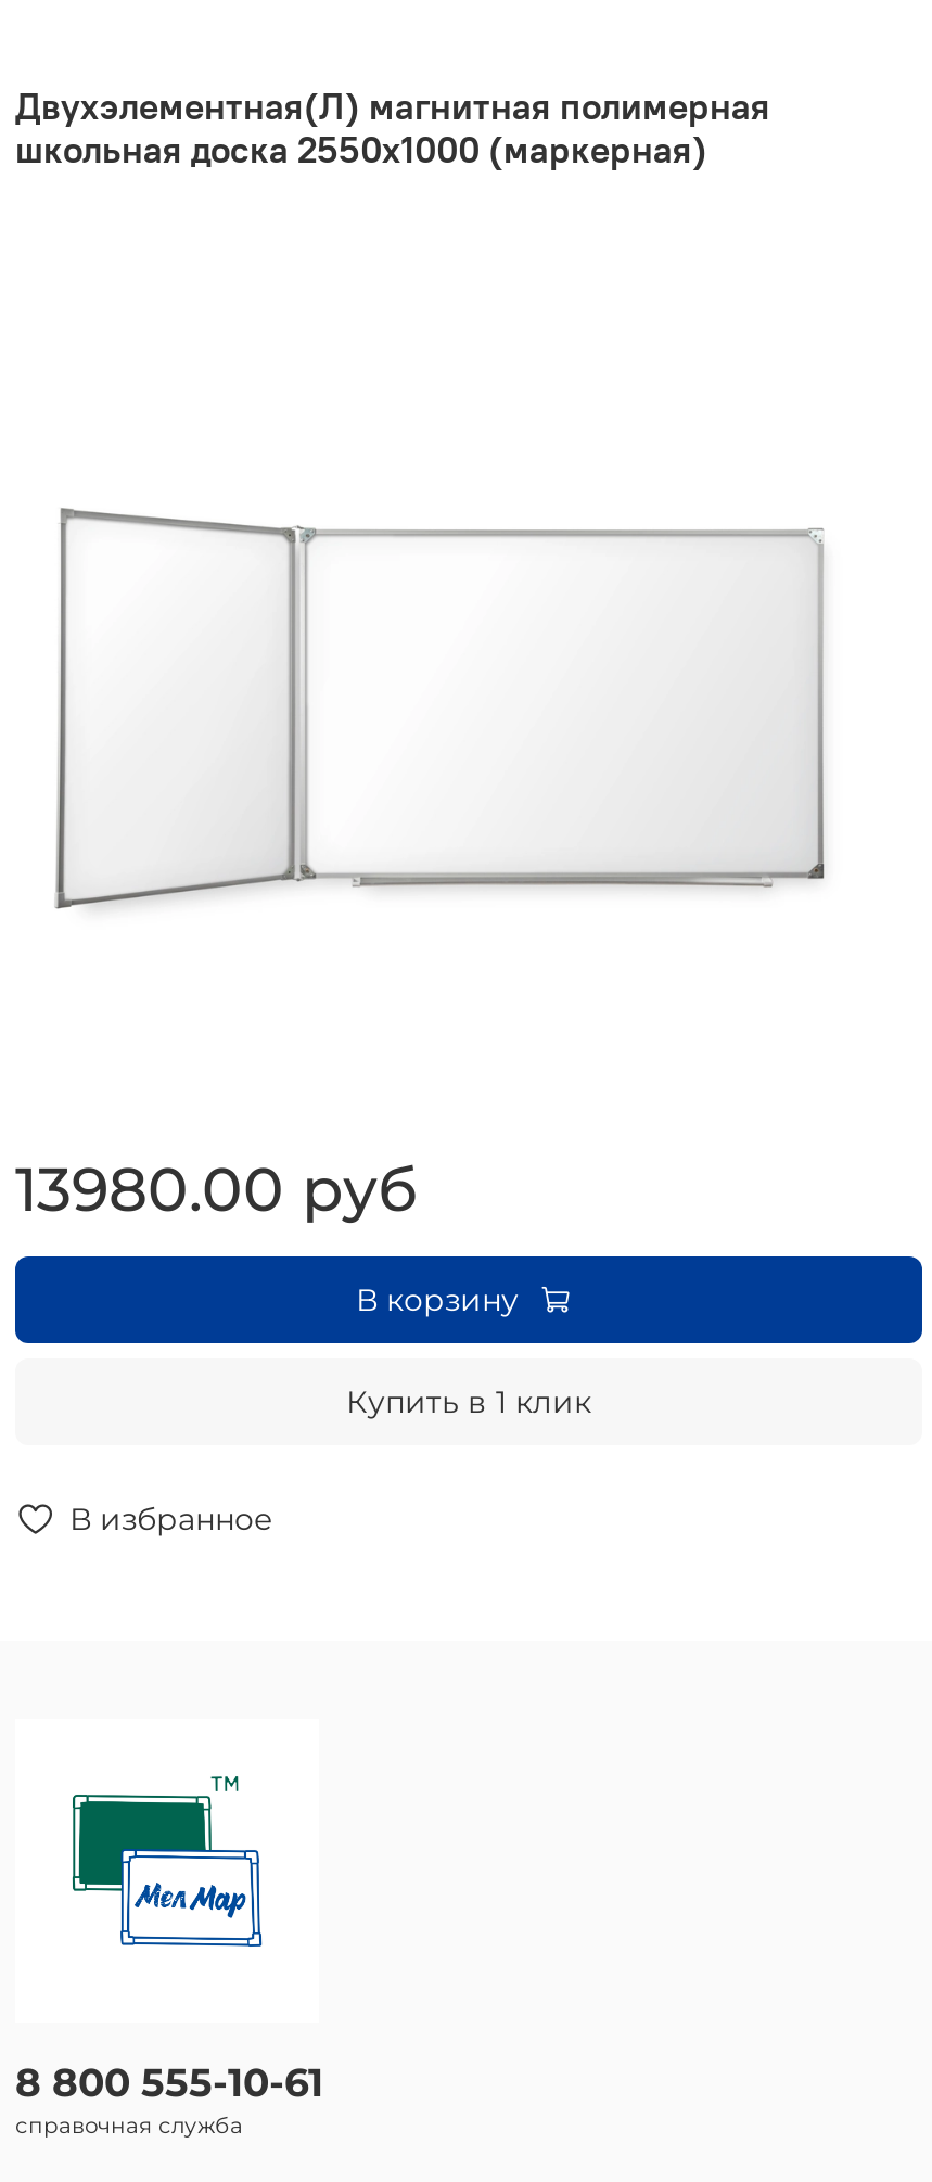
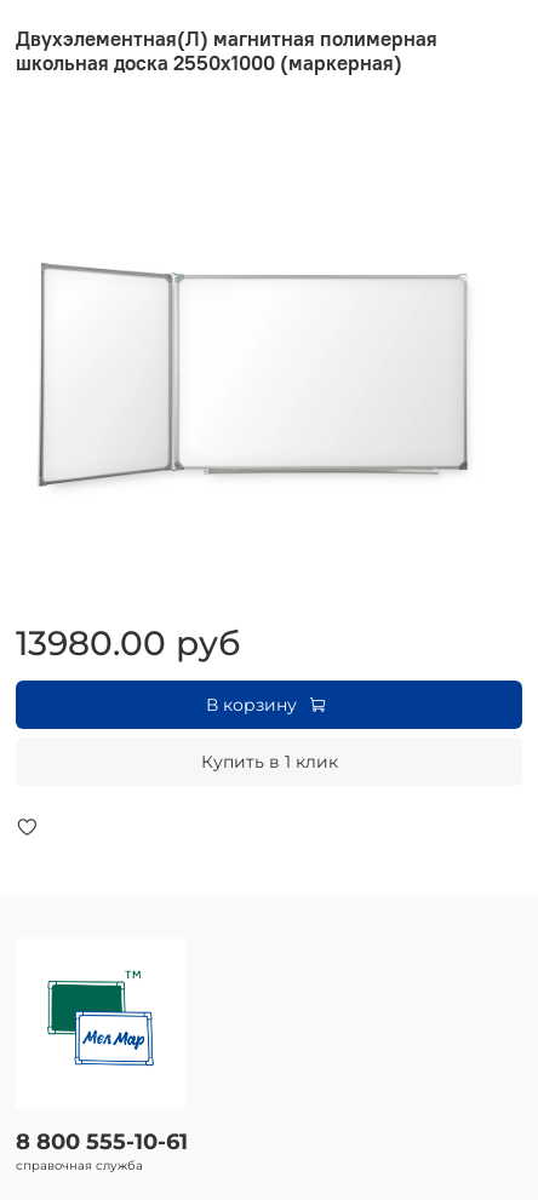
- В избранное
